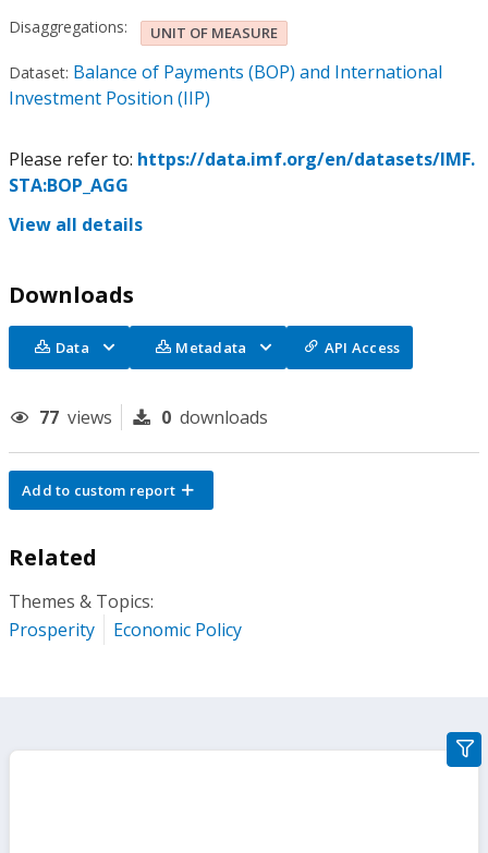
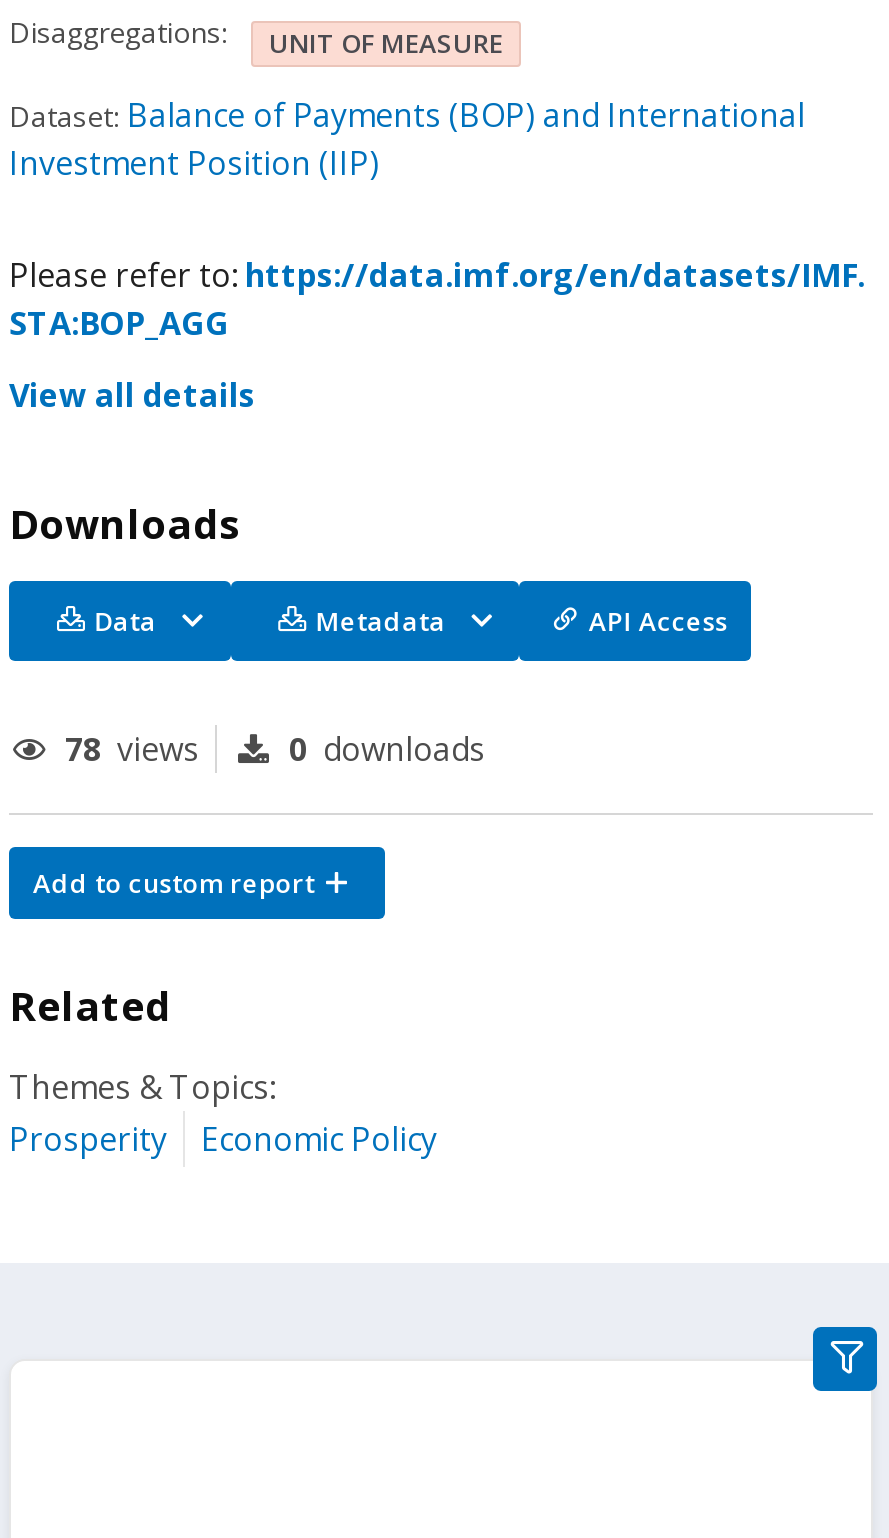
- 77 views
+ 78 views
